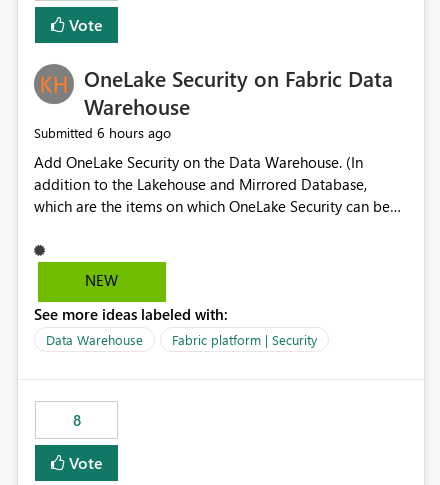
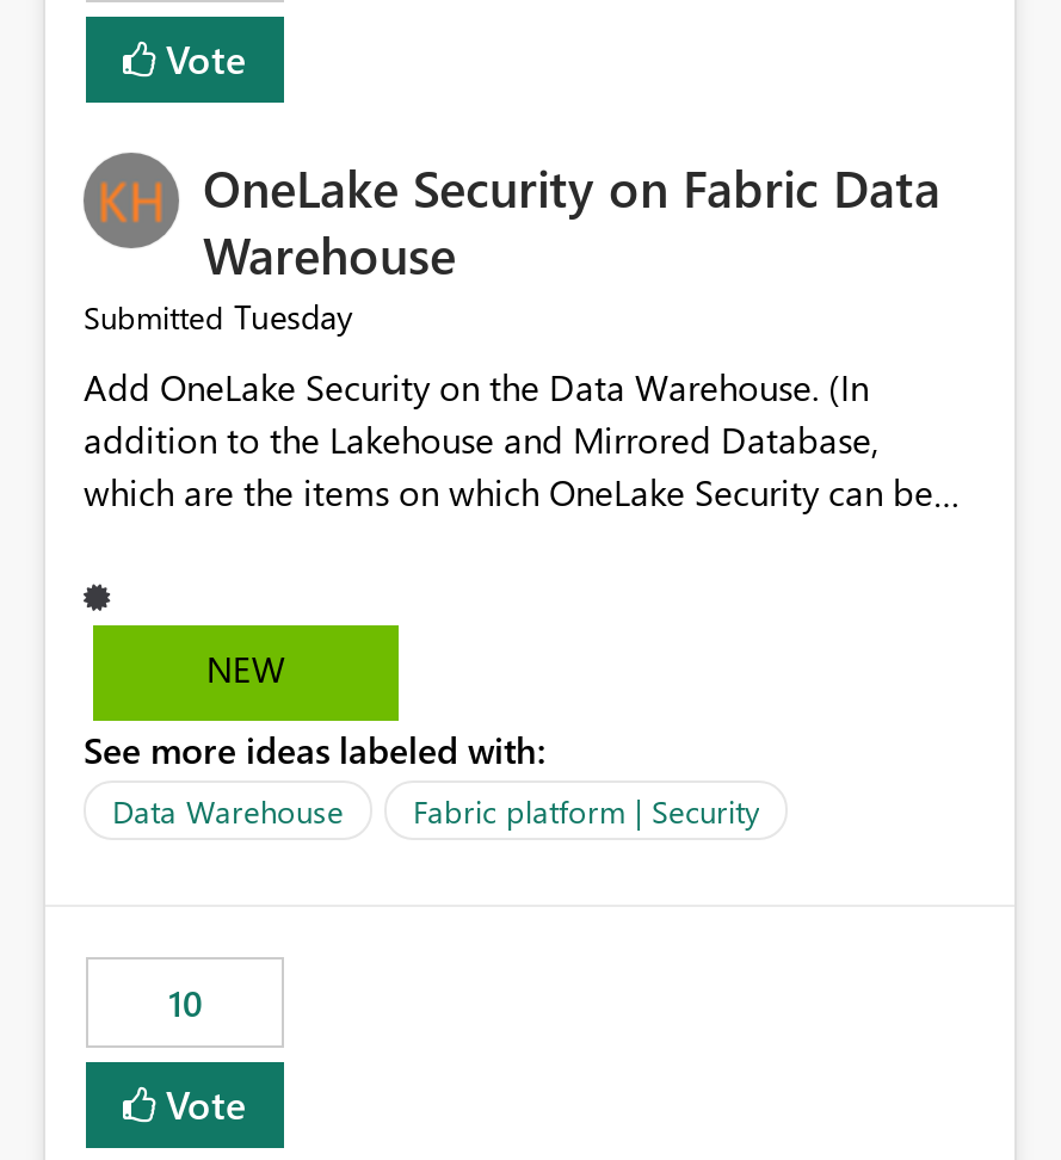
- Submitted 6 hours ago
+ Submitted Tuesday

- 8
+ 10
